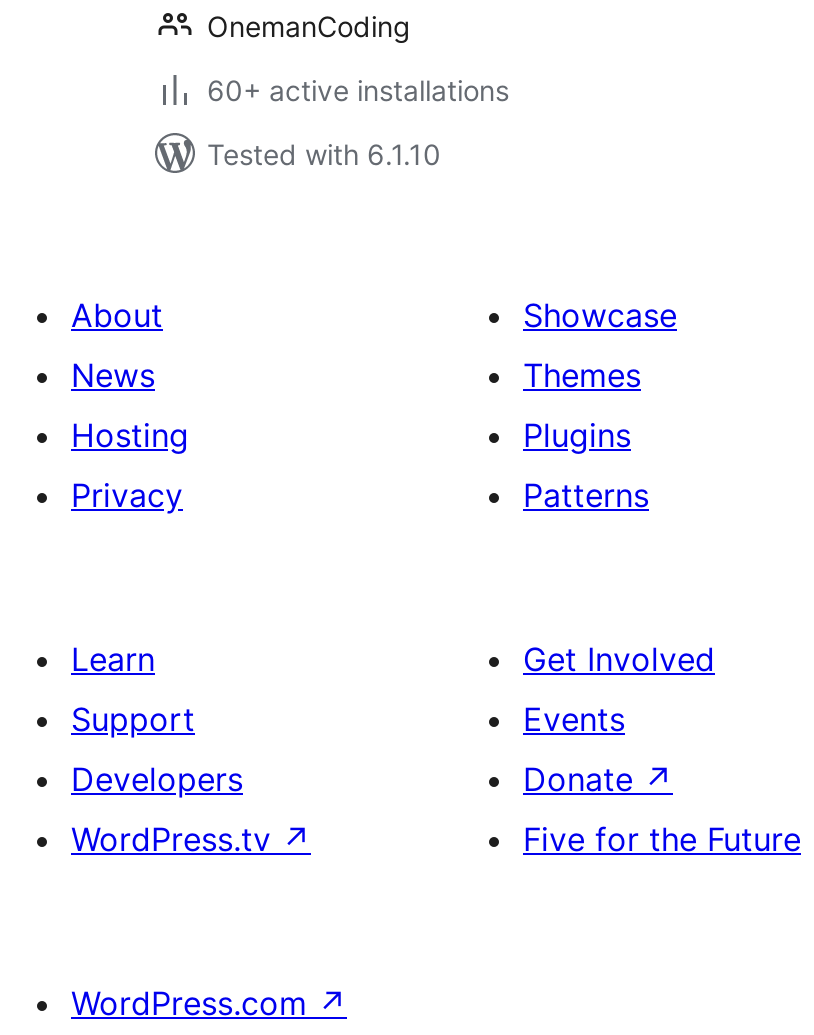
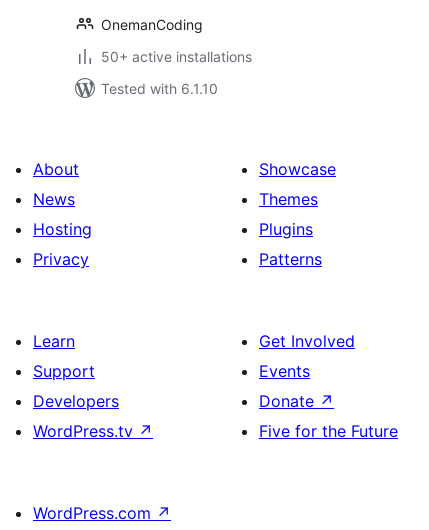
- 60+ active installations
+ 50+ active installations
